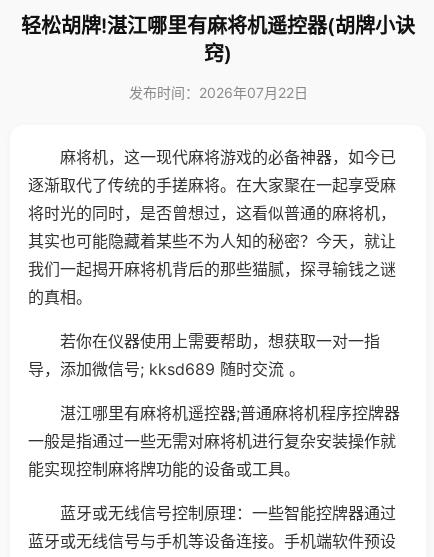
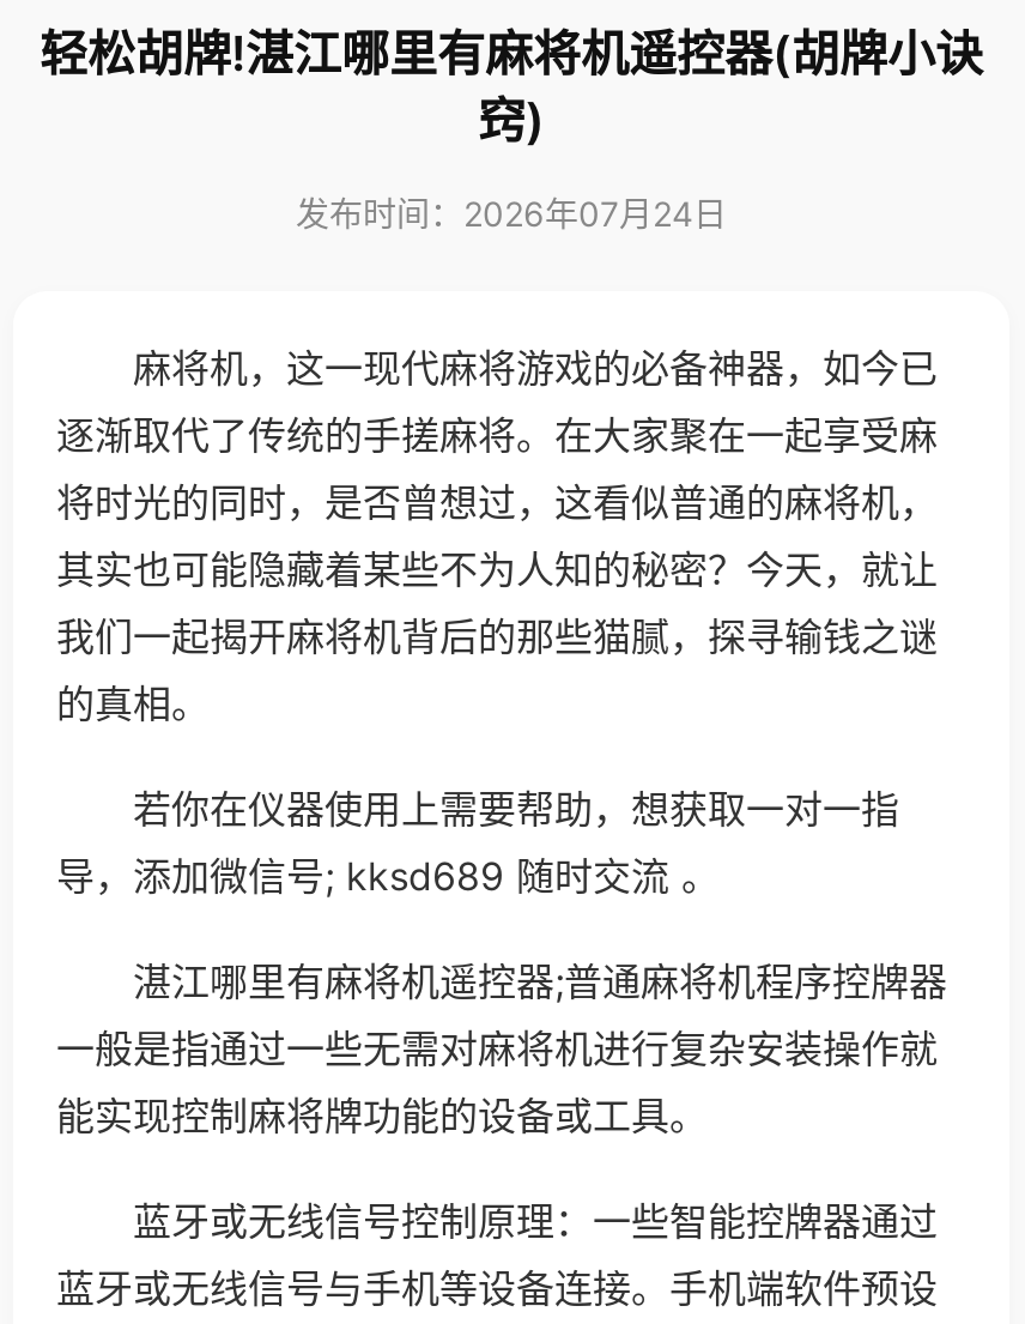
- 发布时间：2026年07月22日
+ 发布时间：2026年07月24日
